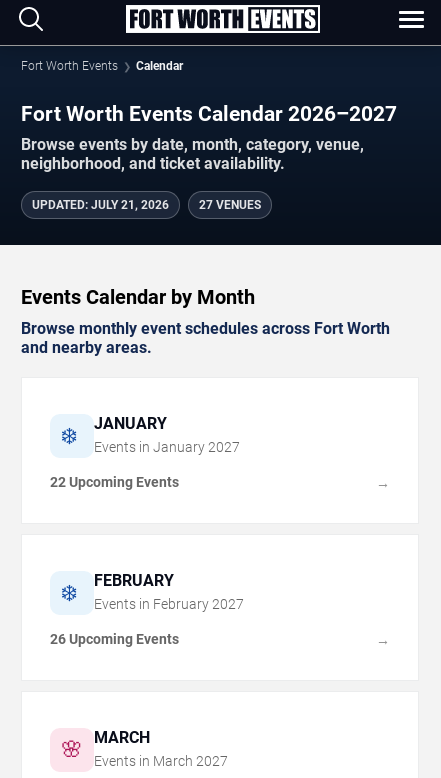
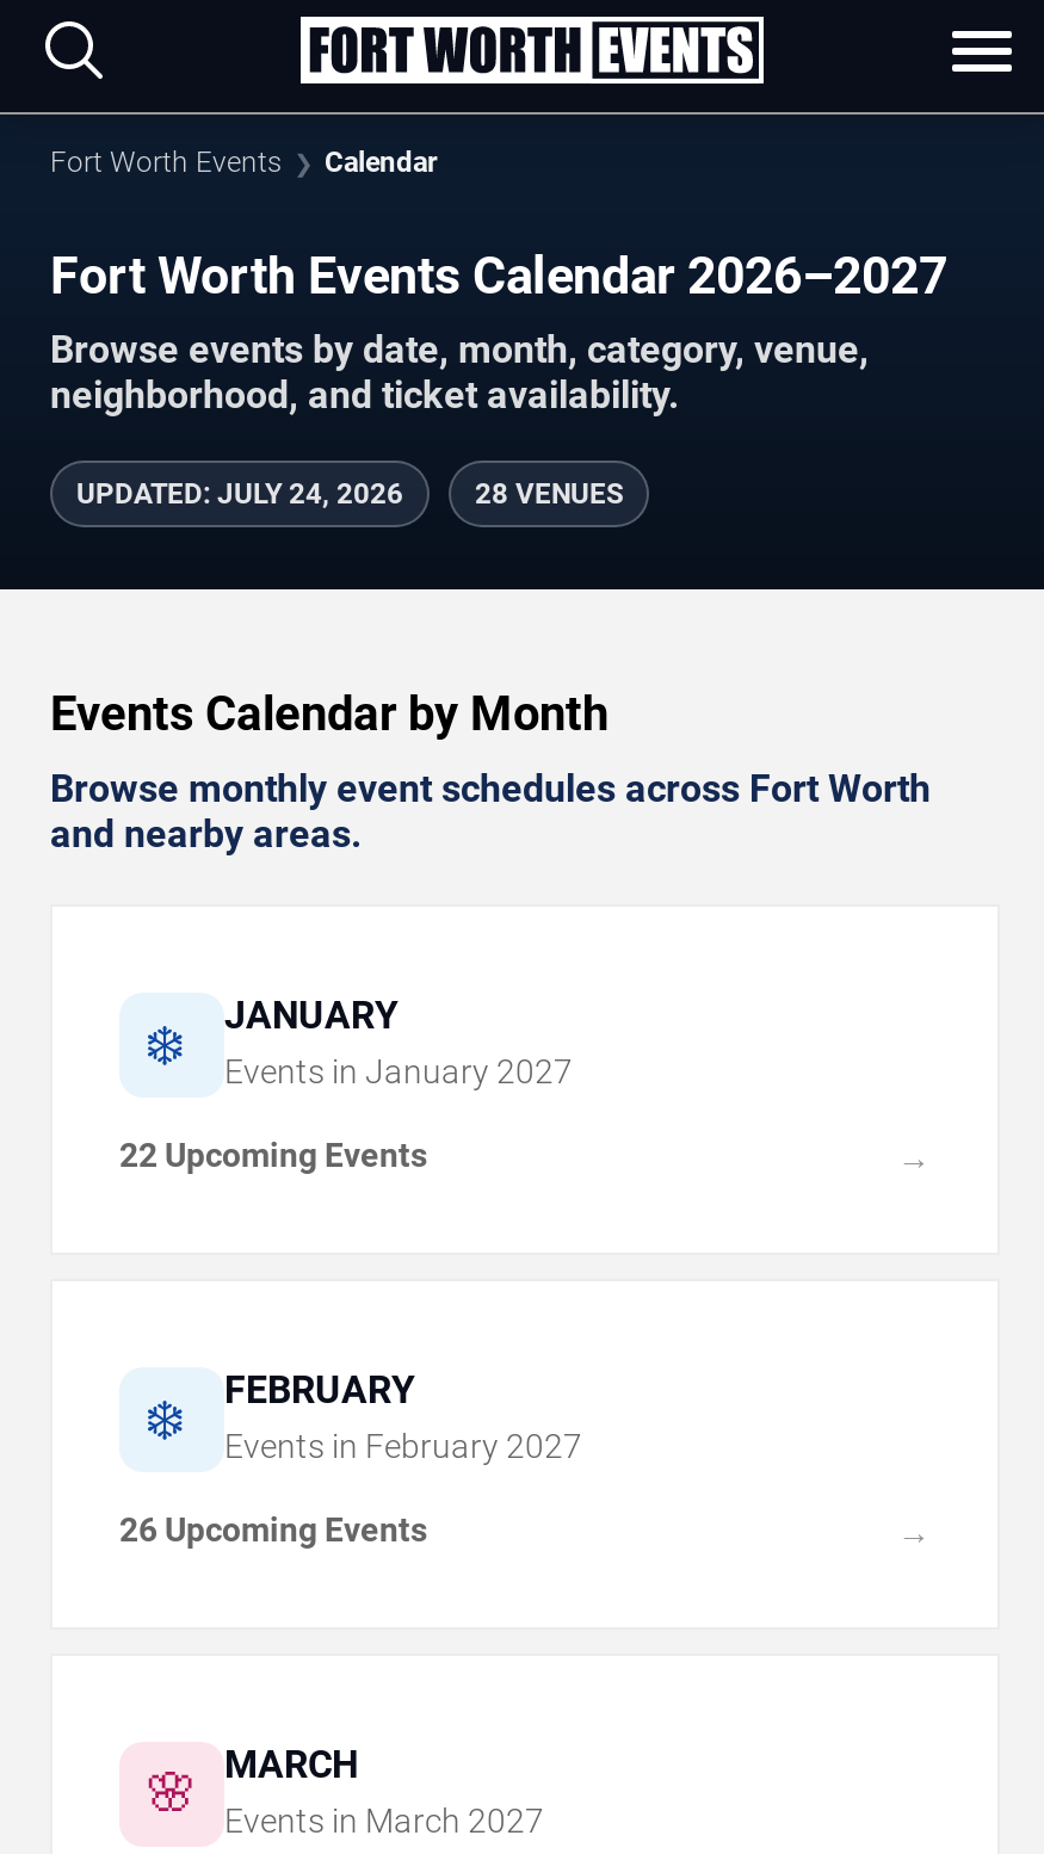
- UPDATED: JULY 21, 2026
+ UPDATED: JULY 24, 2026

- 27 VENUES
+ 28 VENUES
